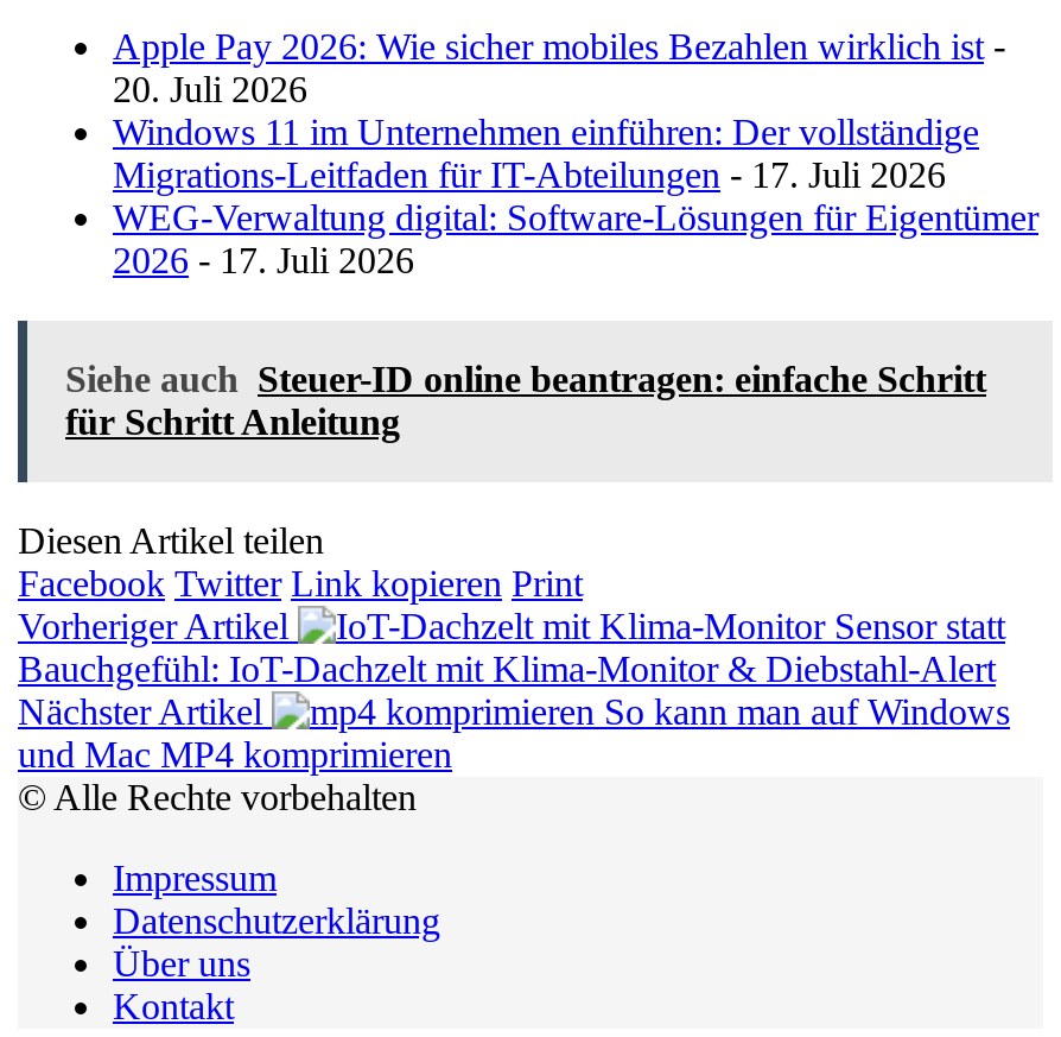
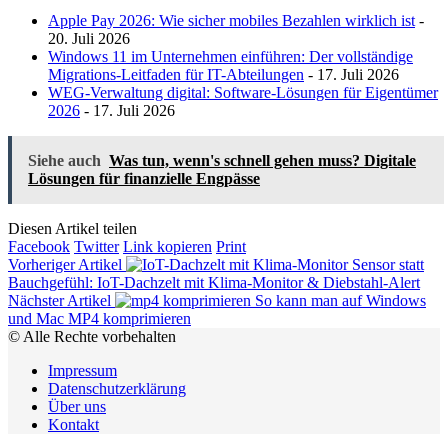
- Siehe auch Steuer-ID online beantragen: einfache Schritt
- für Schritt Anleitung
+ Siehe auch Was tun, wenn's schnell gehen muss? Digitale
+ Lösungen für finanzielle Engpässe
